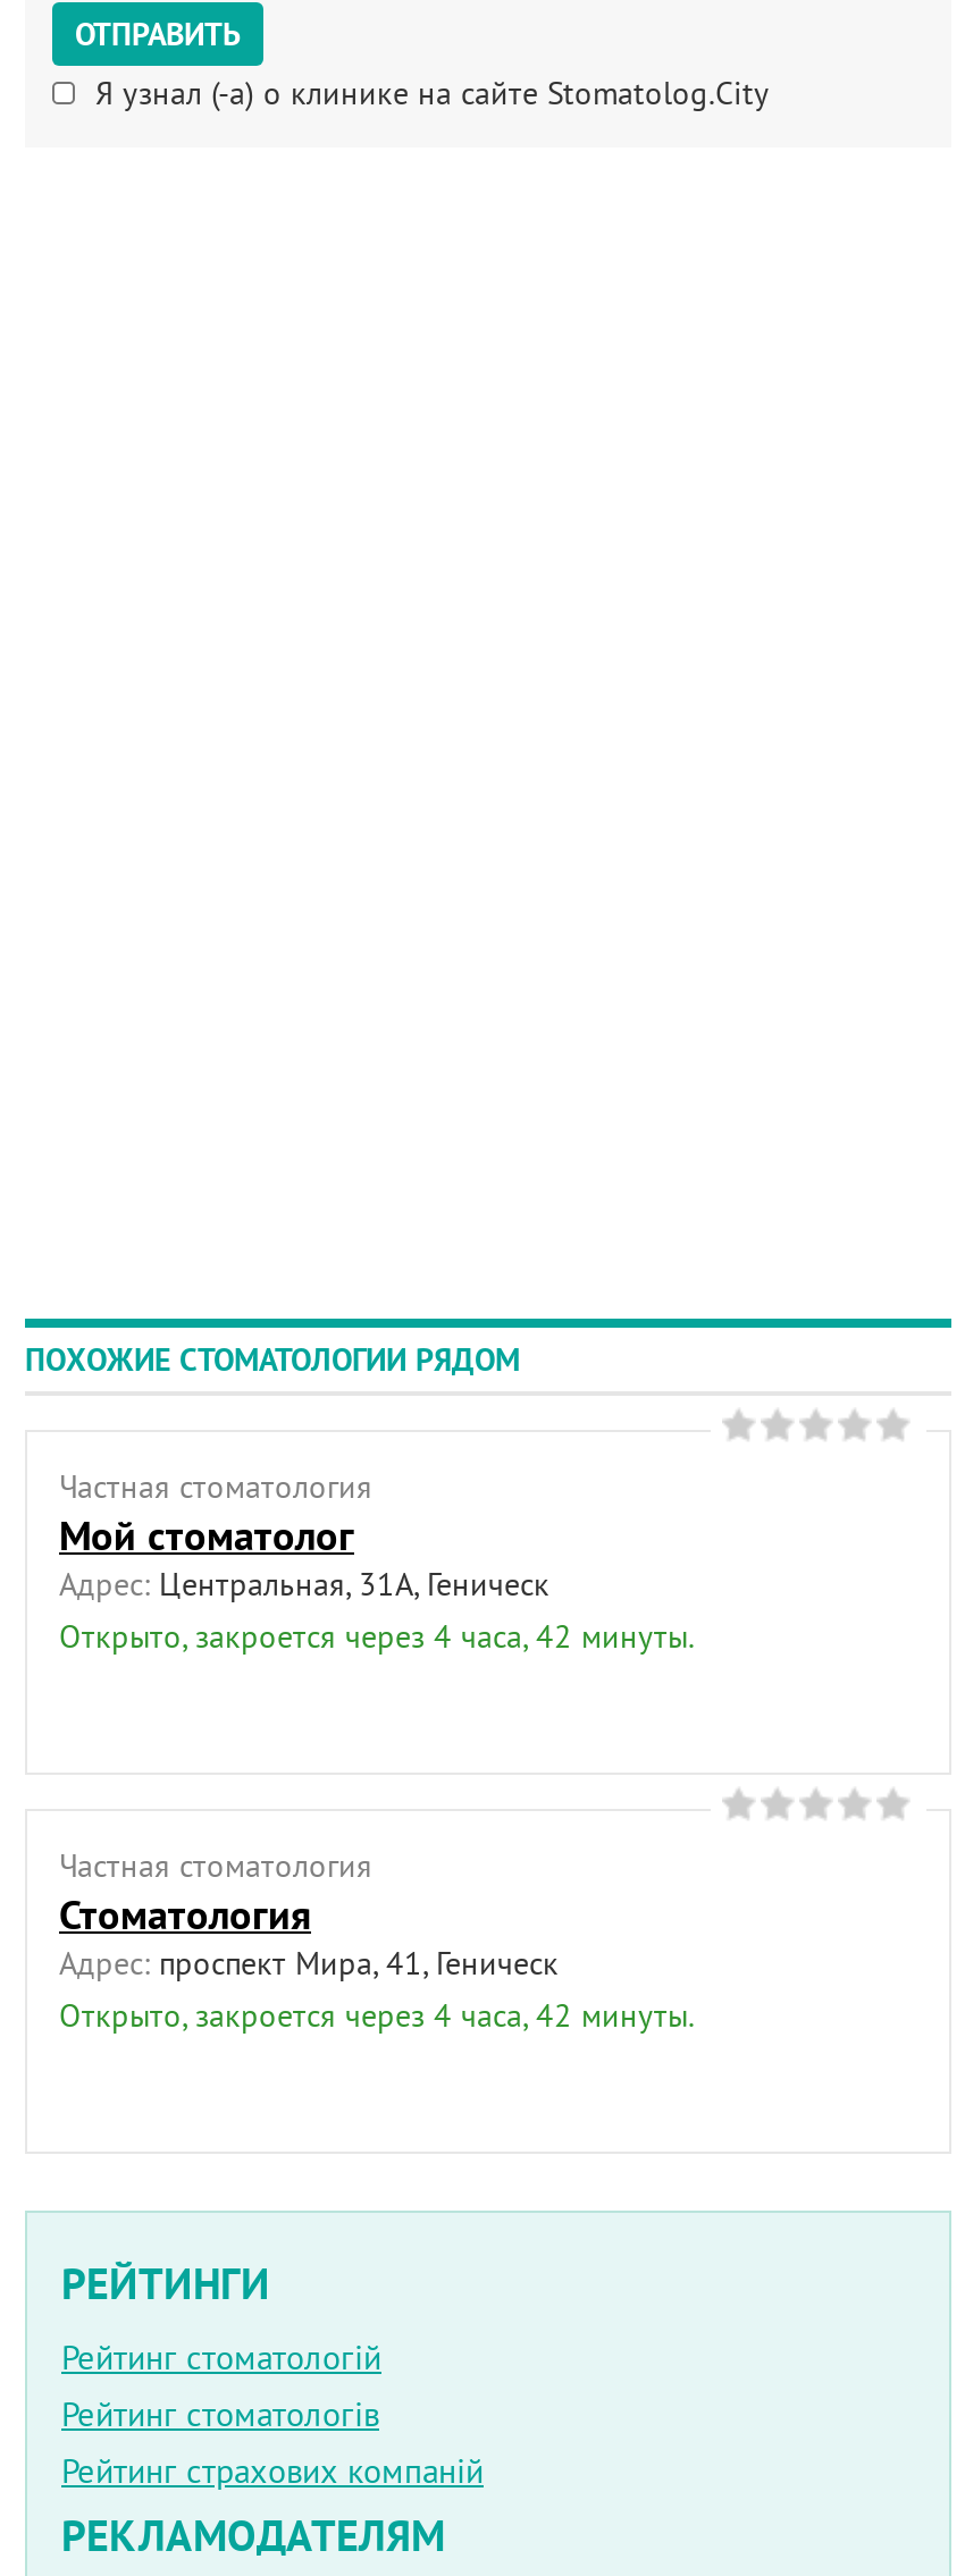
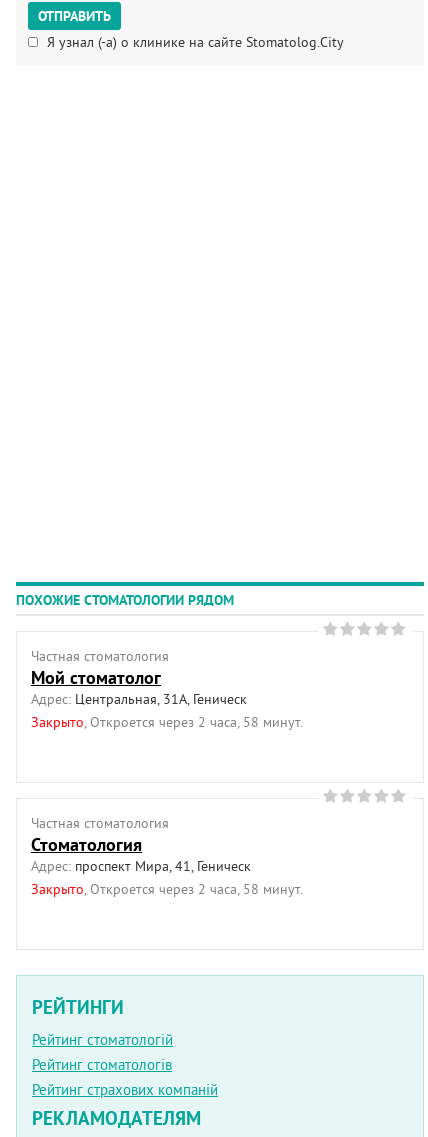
- Открыто, закроется через 4 часа, 42 минуты.
+ Закрыто, Откроется через 2 часа, 58 минут.

- Открыто, закроется через 4 часа, 42 минуты.
+ Закрыто, Откроется через 2 часа, 58 минут.
